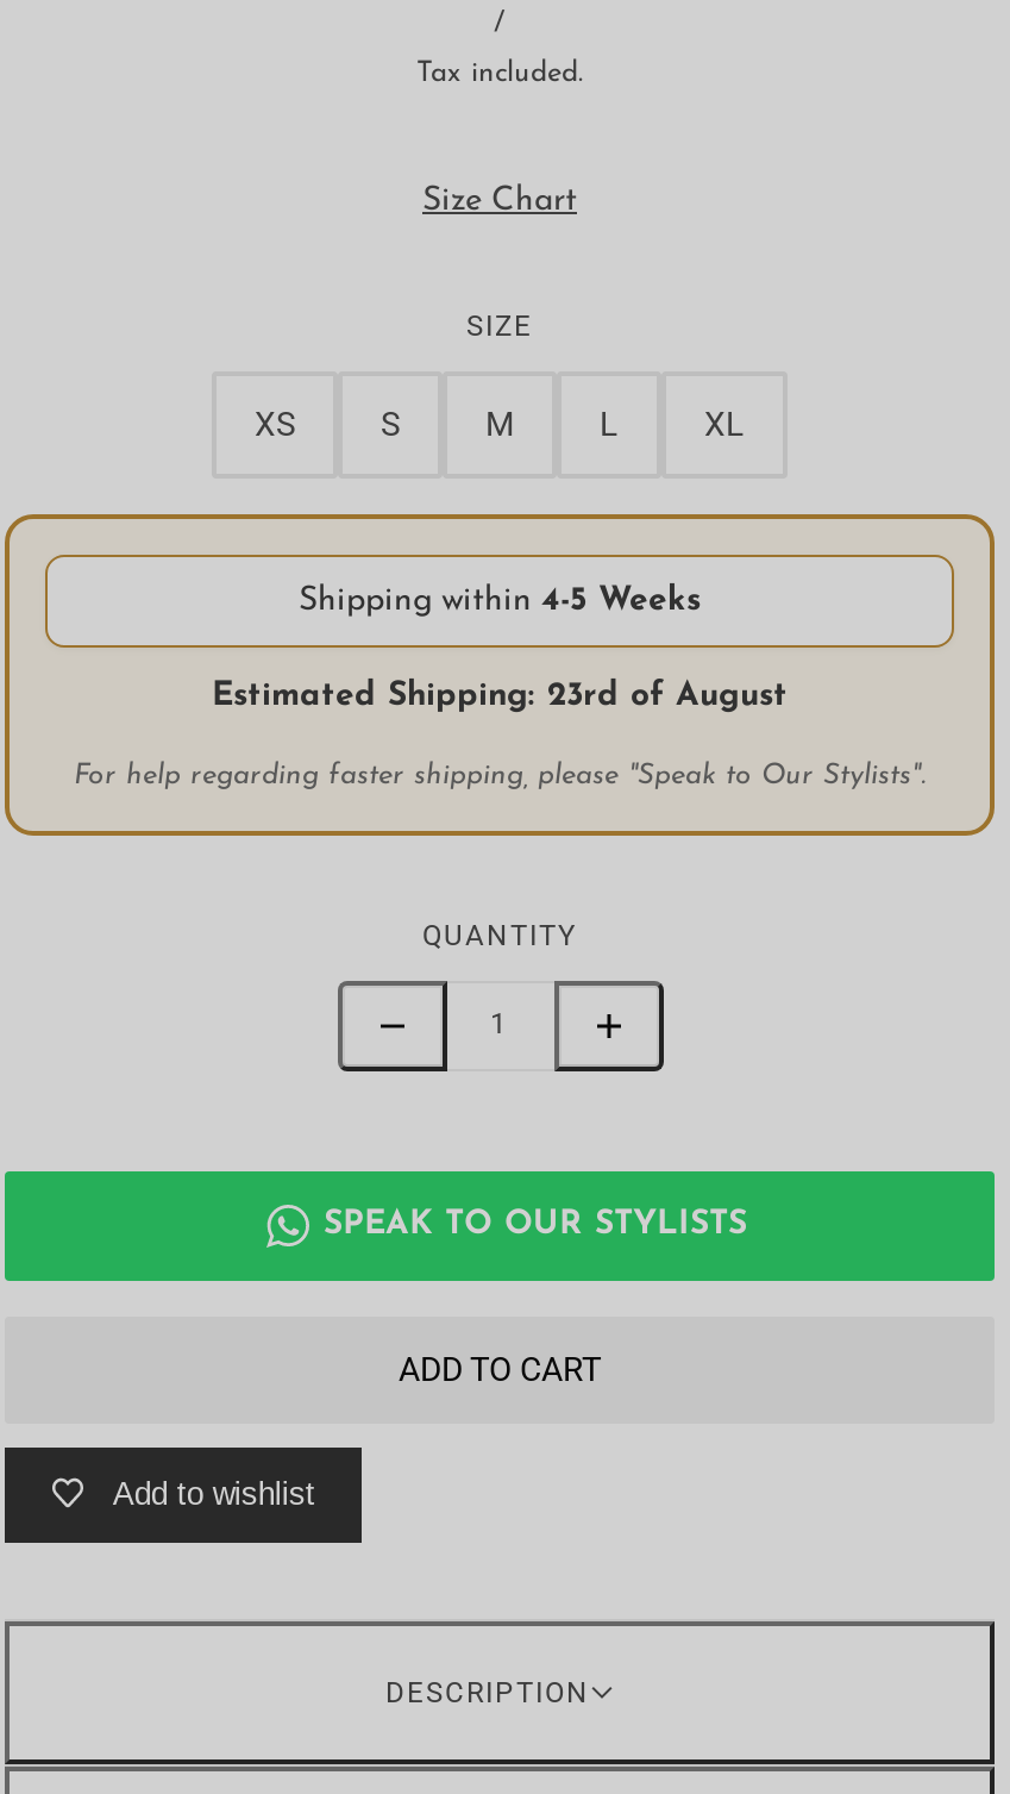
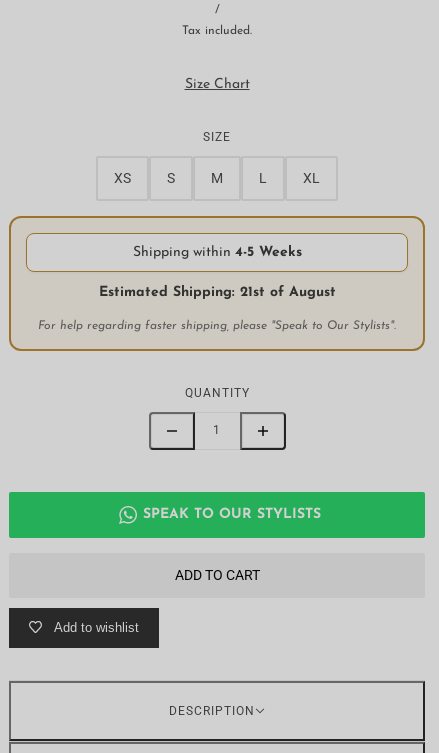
- Estimated Shipping: 23rd of August
+ Estimated Shipping: 21st of August
